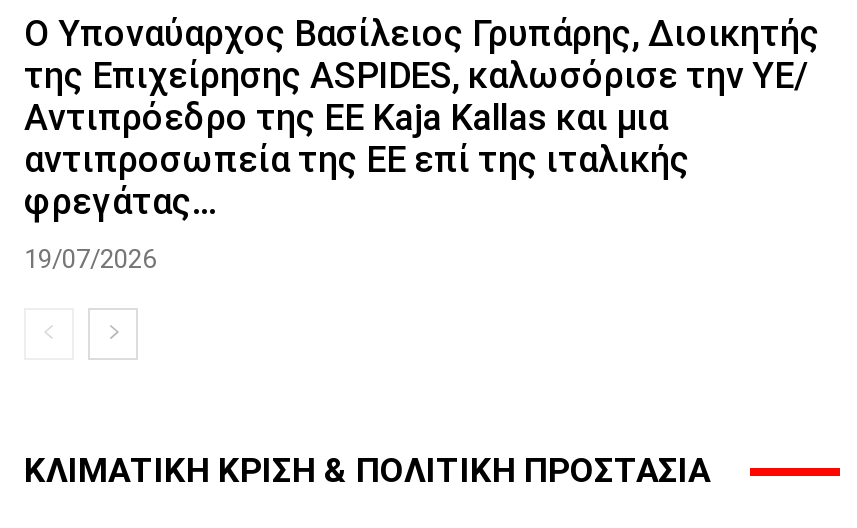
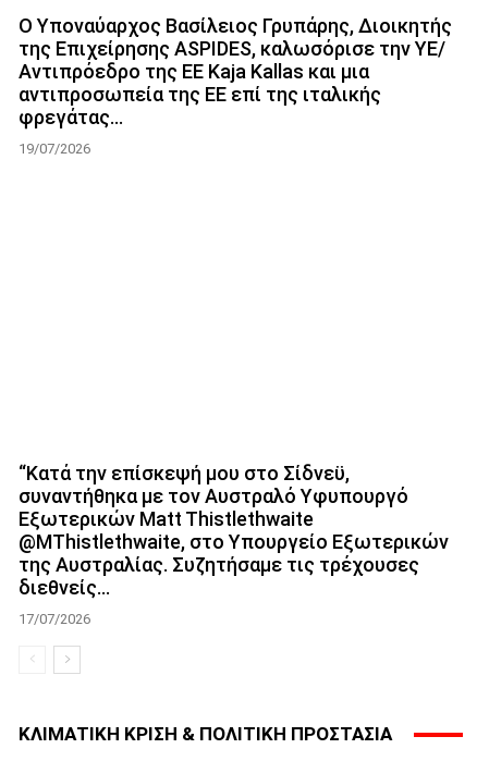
+ “Κατά την επίσκεψή μου στο Σίδνεϋ,
+ συναντήθηκα με τον Αυστραλό Υφυπουργό
+ Εξωτερικών Matt Thistlethwaite
+ @MThistlethwaite, στο Υπουργείο Εξωτερικών
+ της Αυστραλίας. Συζητήσαμε τις τρέχουσες
+ διεθνείς...
+ 17/07/2026
